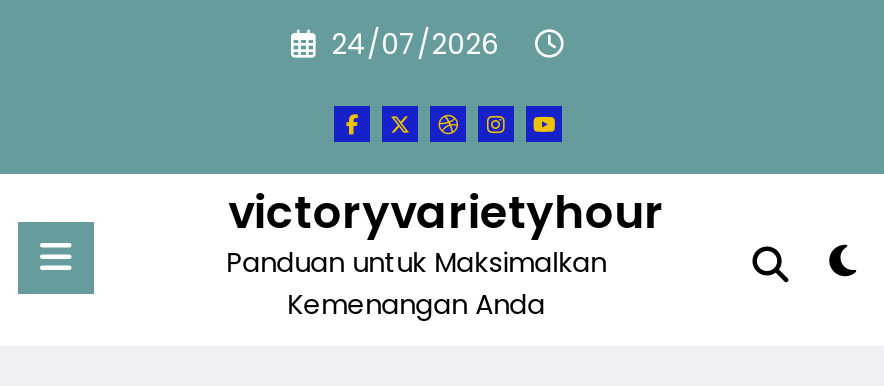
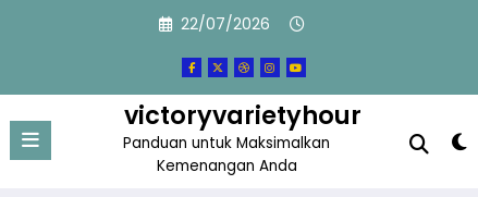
- 24/07/2026
+ 22/07/2026
